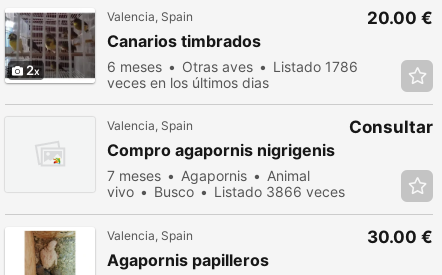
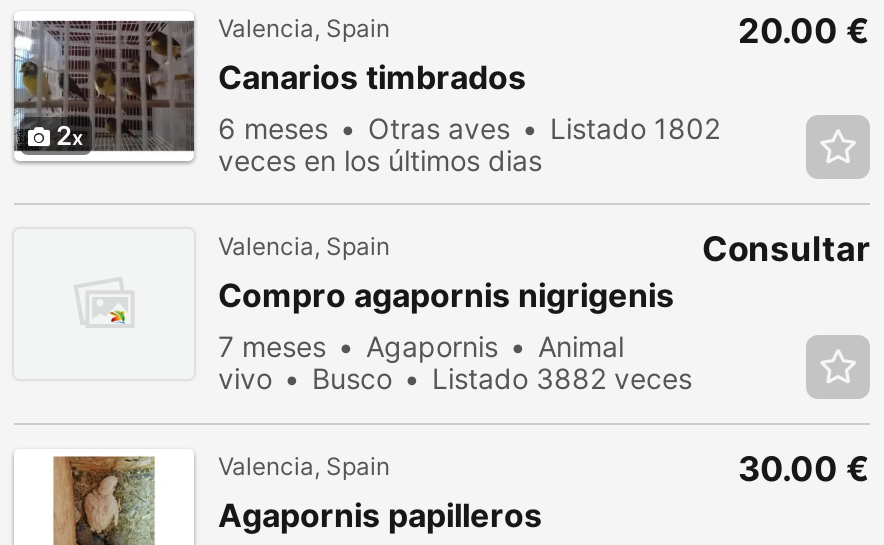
- 6 meses Otras aves Listado 1786
+ 6 meses Otras aves Listado 1802

- Listado 3866 veces
+ Listado 3882 veces
